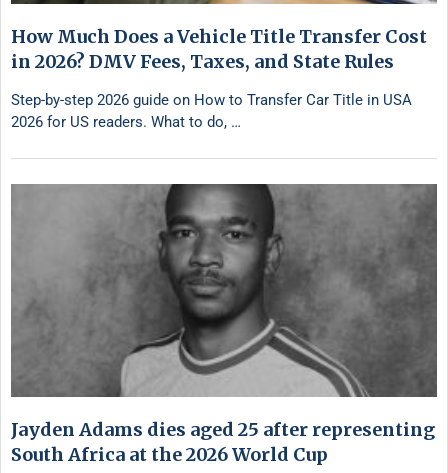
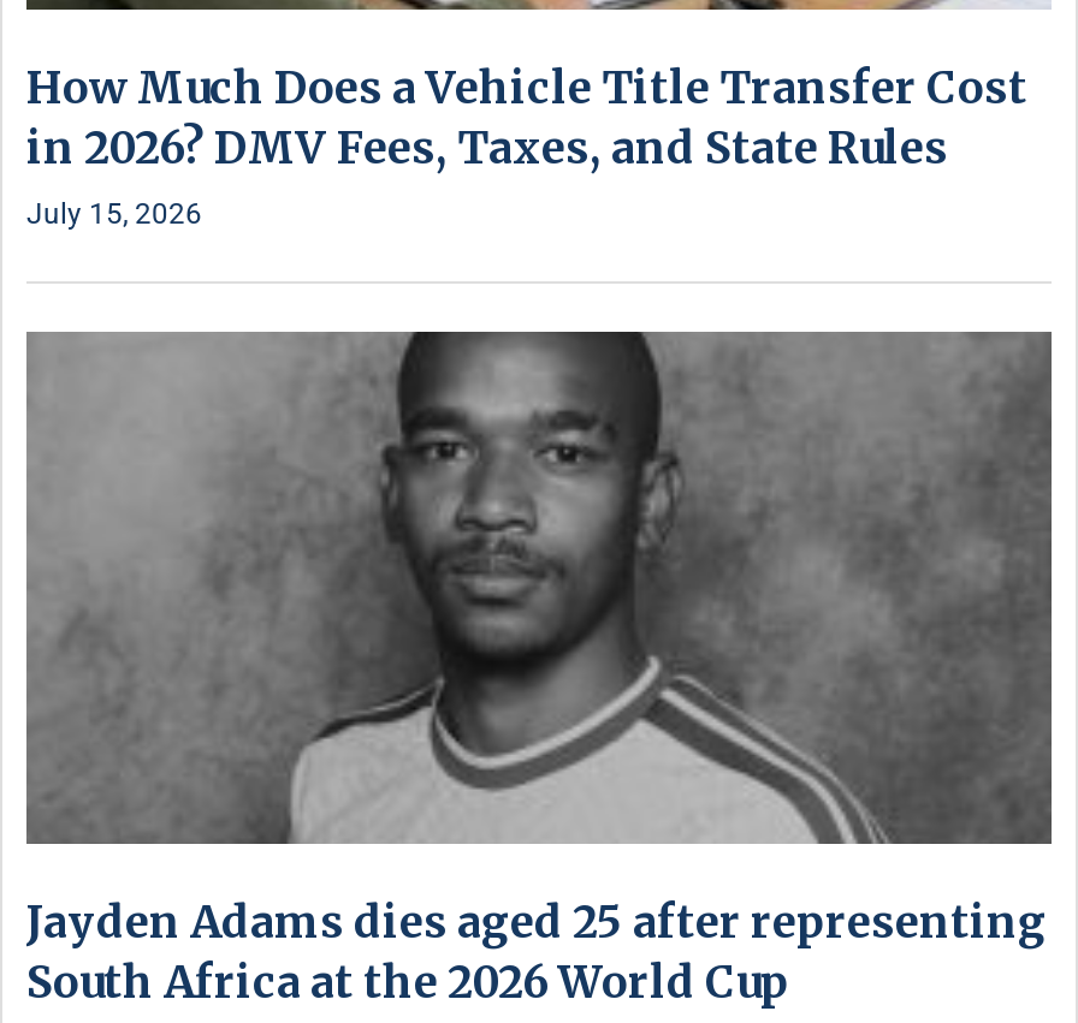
- Step-by-step 2026 guide on How to Transfer Car Title in USA
- 2026 for US readers. What to do, …
+ July 15, 2026
